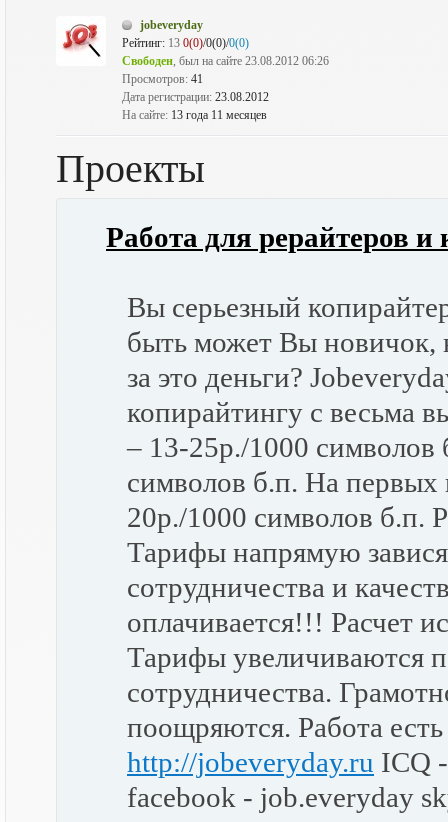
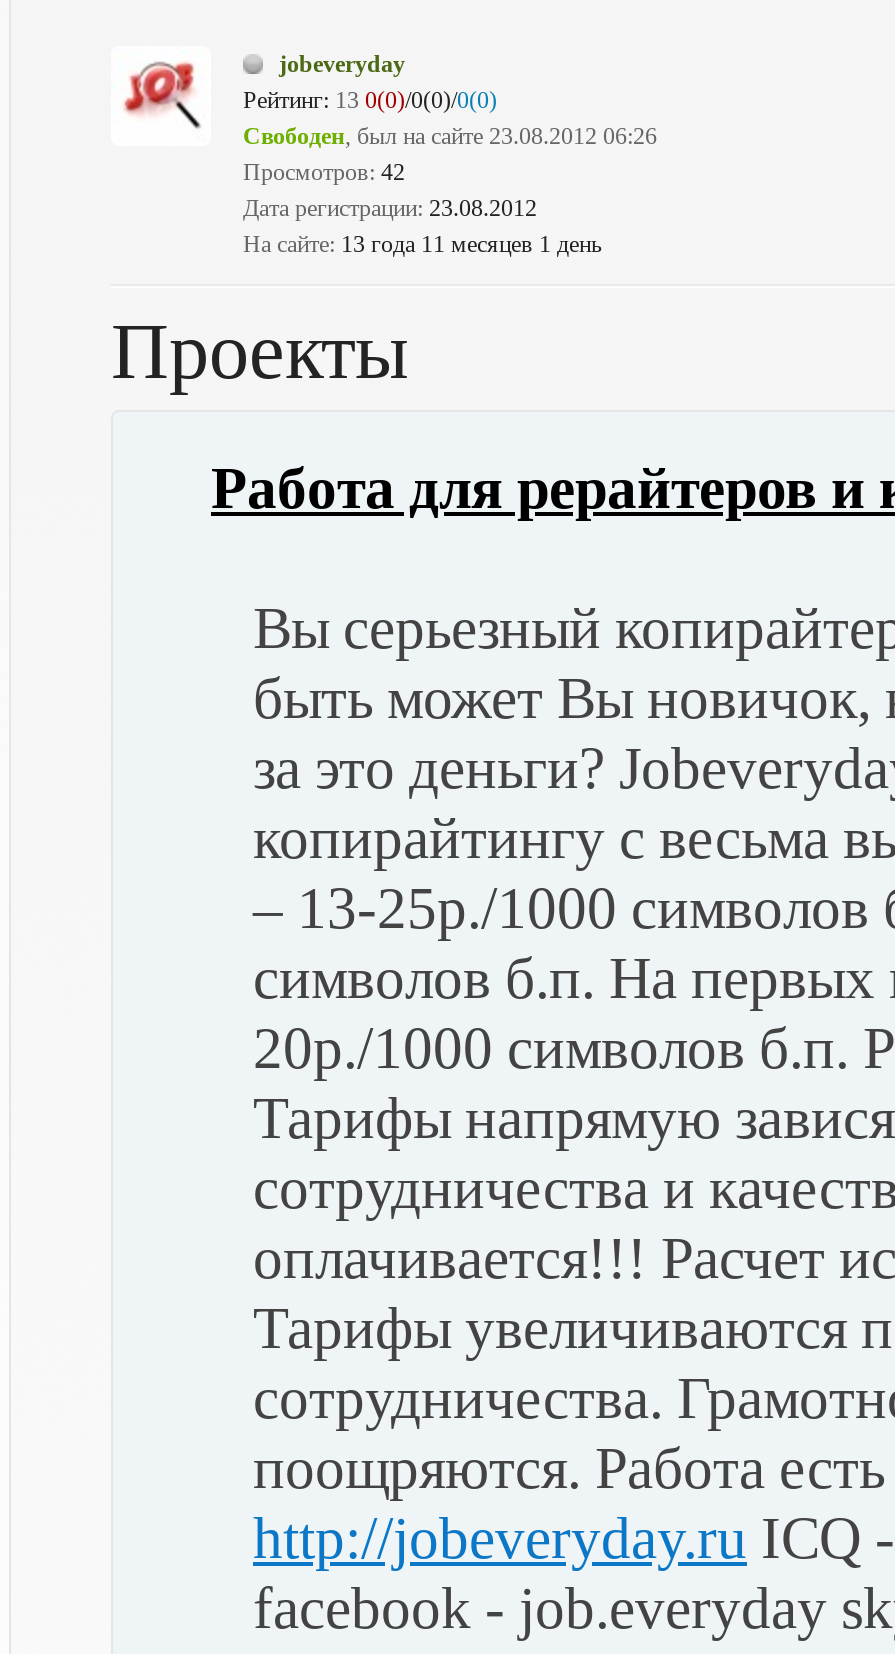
- Просмотров: 41
+ Просмотров: 42

- На сайте: 13 года 11 месяцев
+ На сайте: 13 года 11 месяцев 1 день
